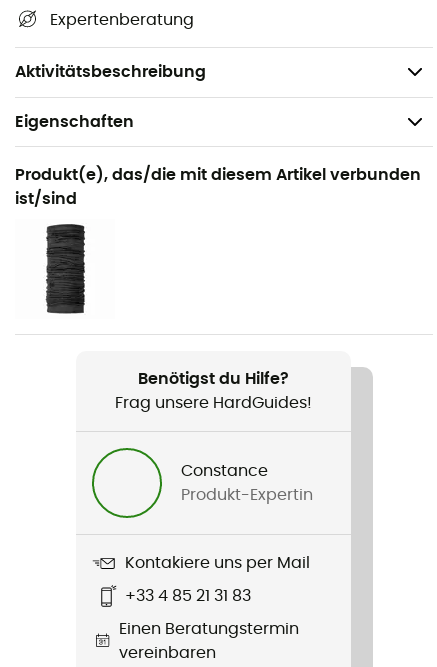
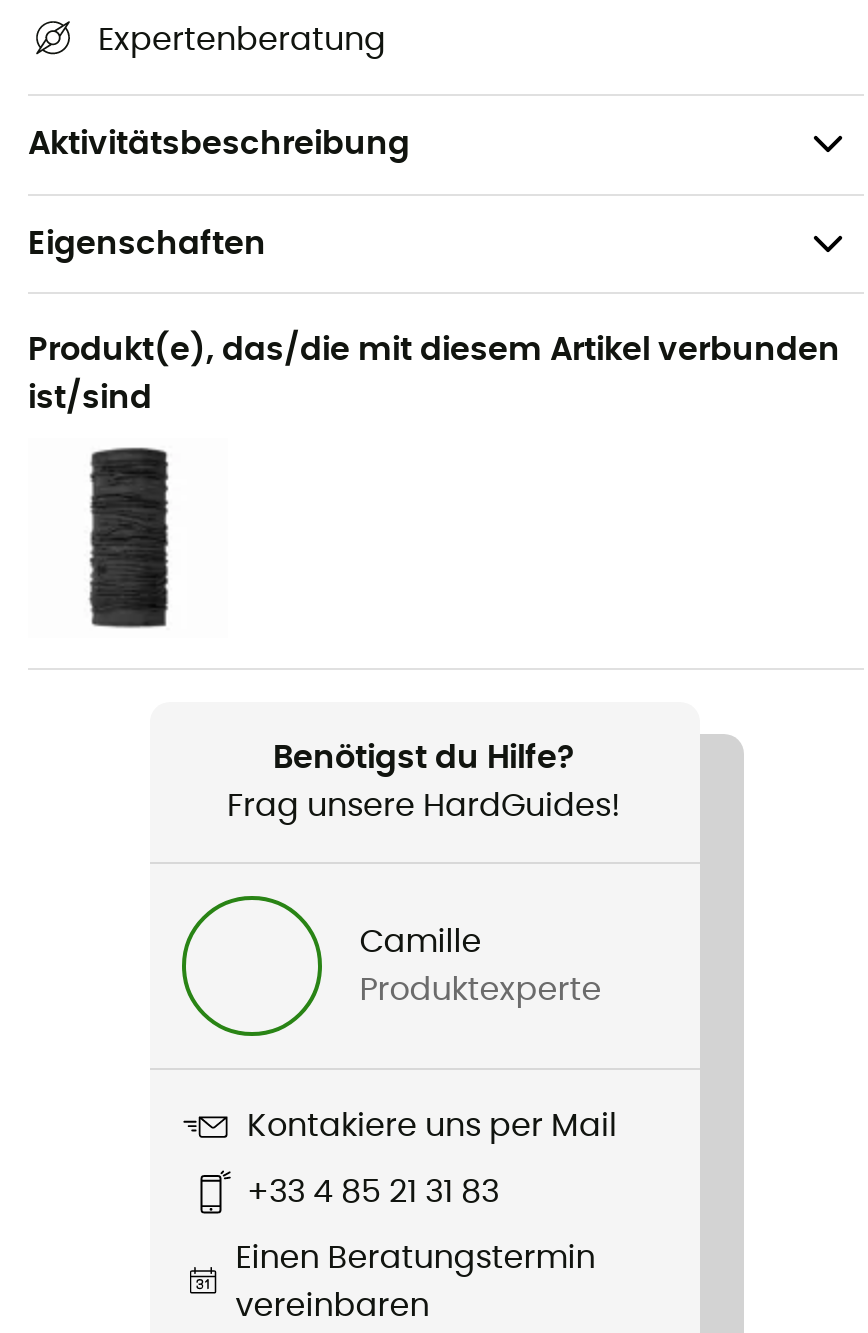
- Constance
+ Camille

- Produkt-Expertin
+ Produktexperte
